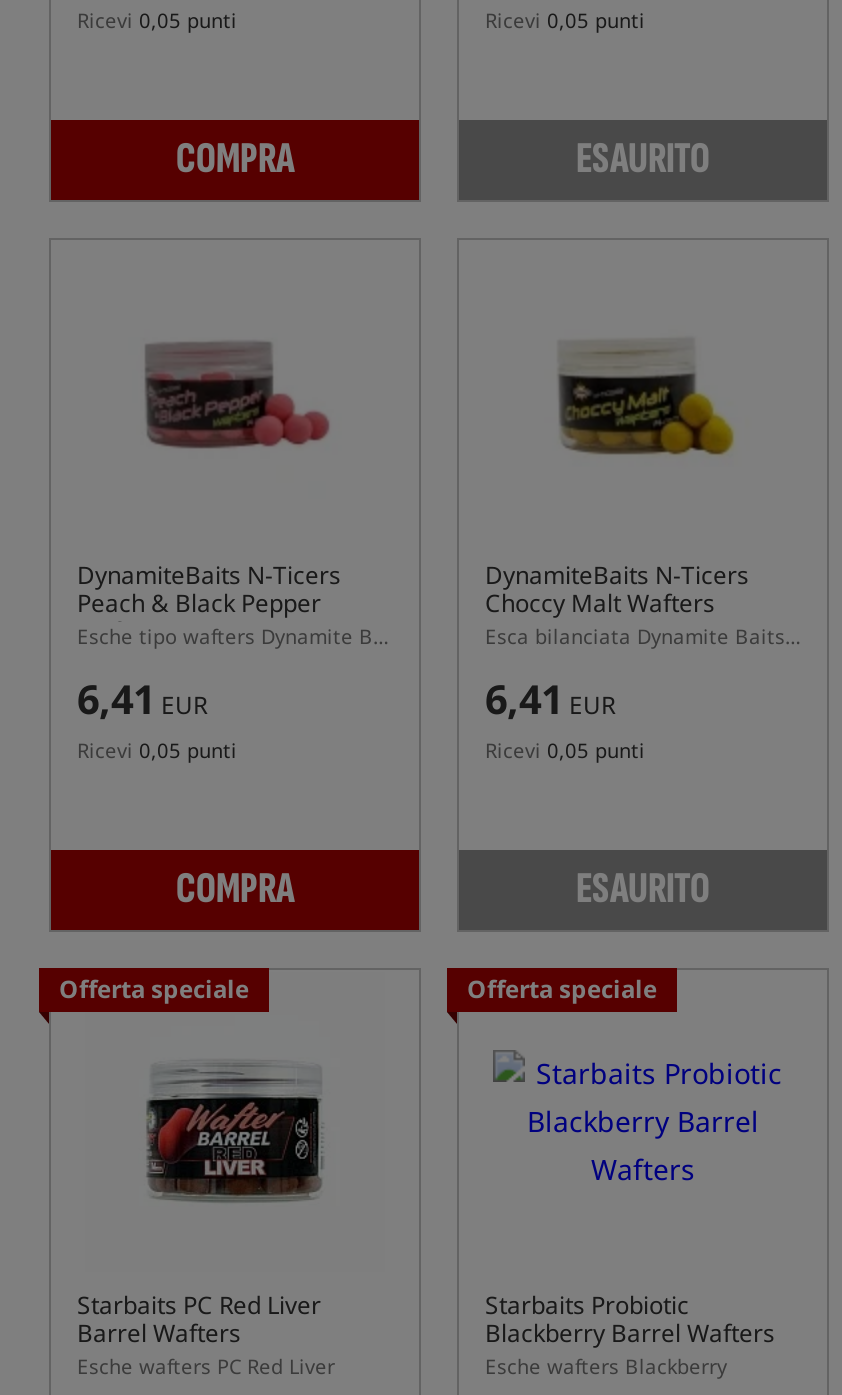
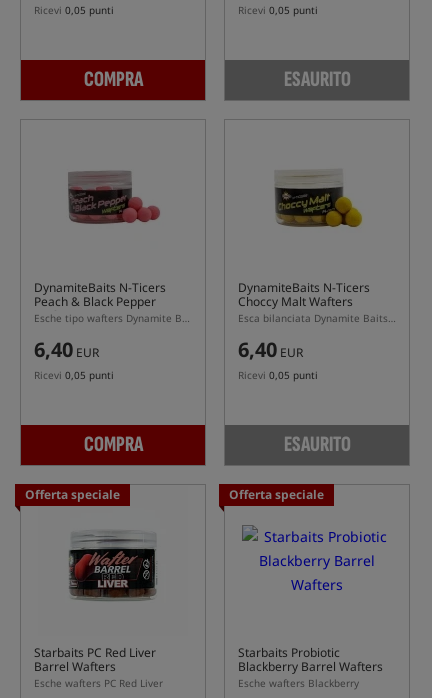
- 6,41 EUR
+ 6,40 EUR

- 6,41 EUR
+ 6,40 EUR
